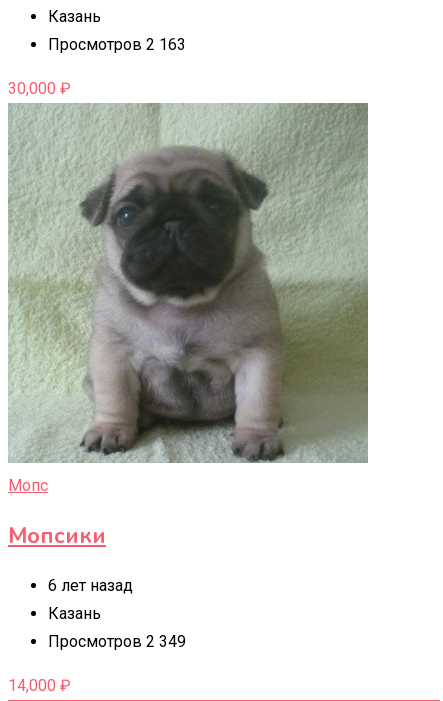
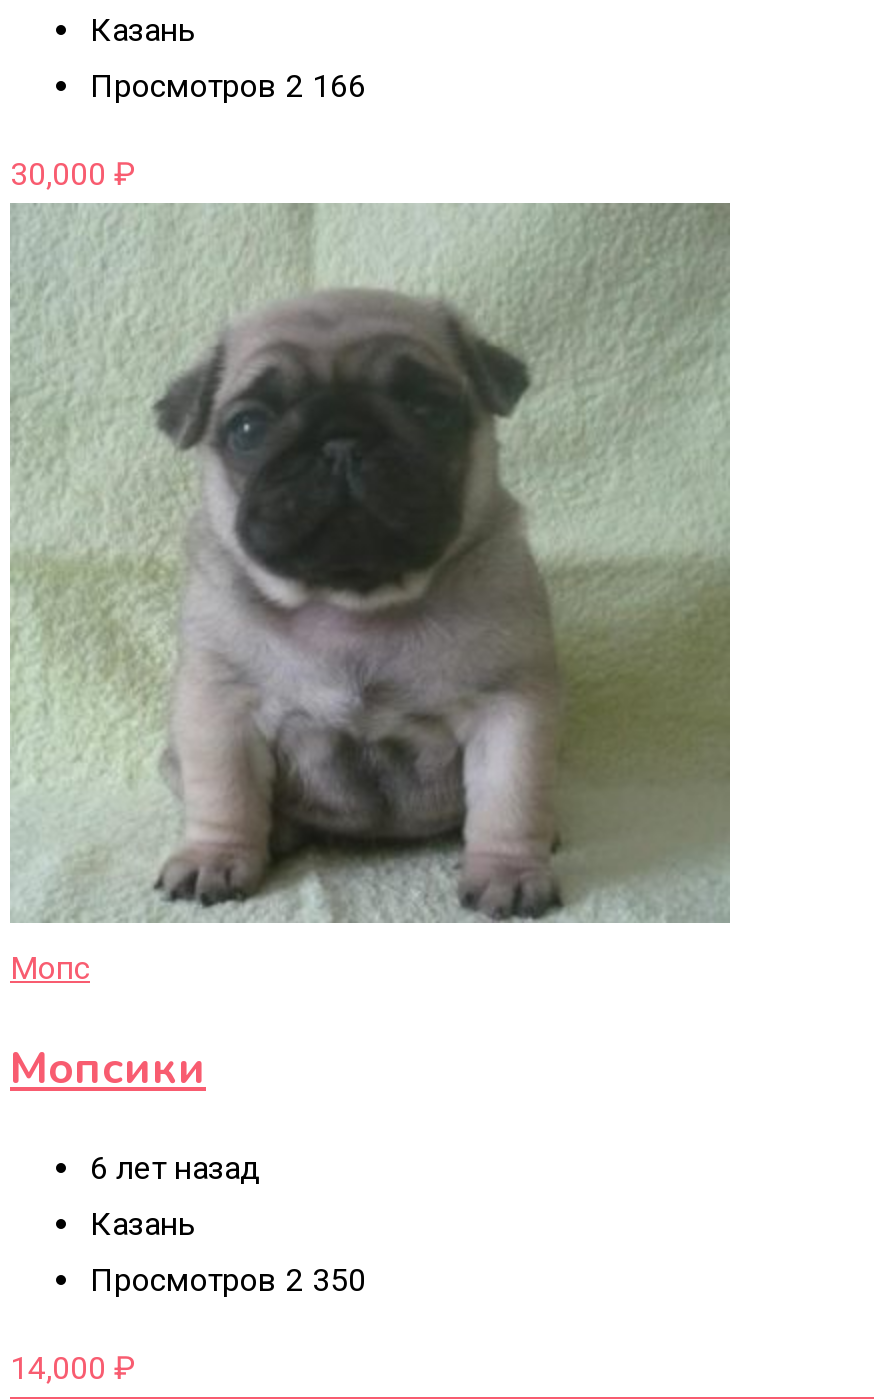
- Просмотров 2 163
+ Просмотров 2 166

- Просмотров 2 349
+ Просмотров 2 350
